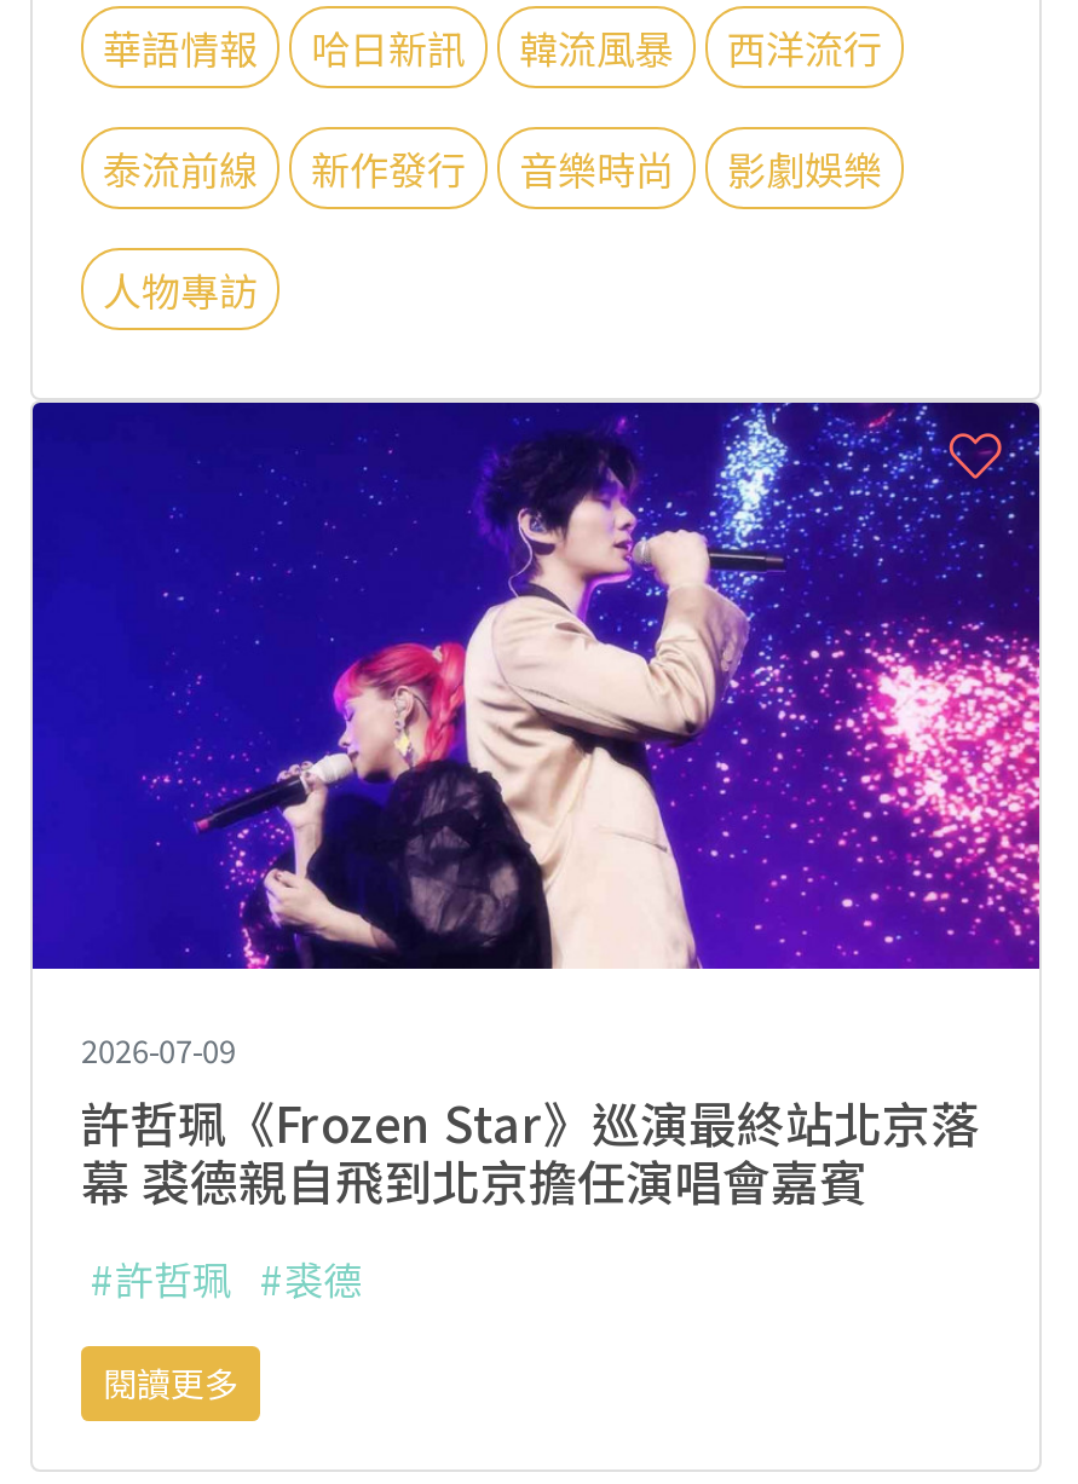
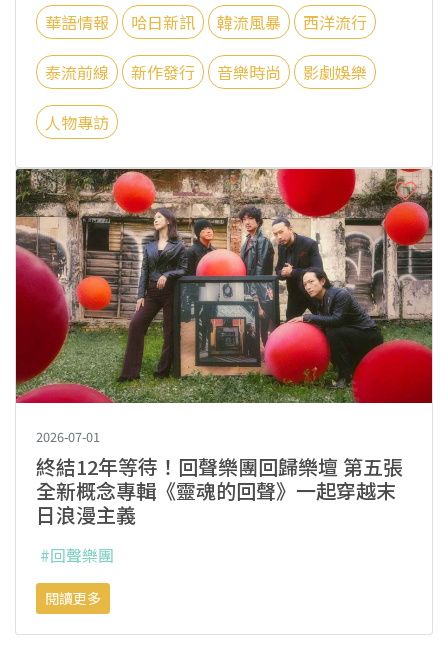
- [image]
- 2026-07-09
- 許哲珮《Frozen Star》巡演最終站北京落
- 幕 裘德親自飛到北京擔任演唱會嘉賓
+ [image]
+ 2026-07-01
+ 終結12年等待！回聲樂團回歸樂壇 第五張
+ 全新概念專輯《靈魂的回聲》一起穿越末
+ 日浪漫主義

- #許哲珮 #裘德
+ #回聲樂團
